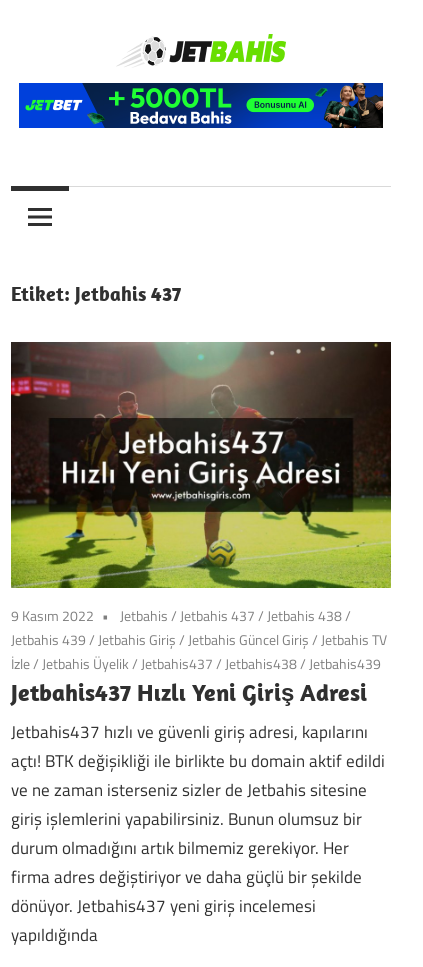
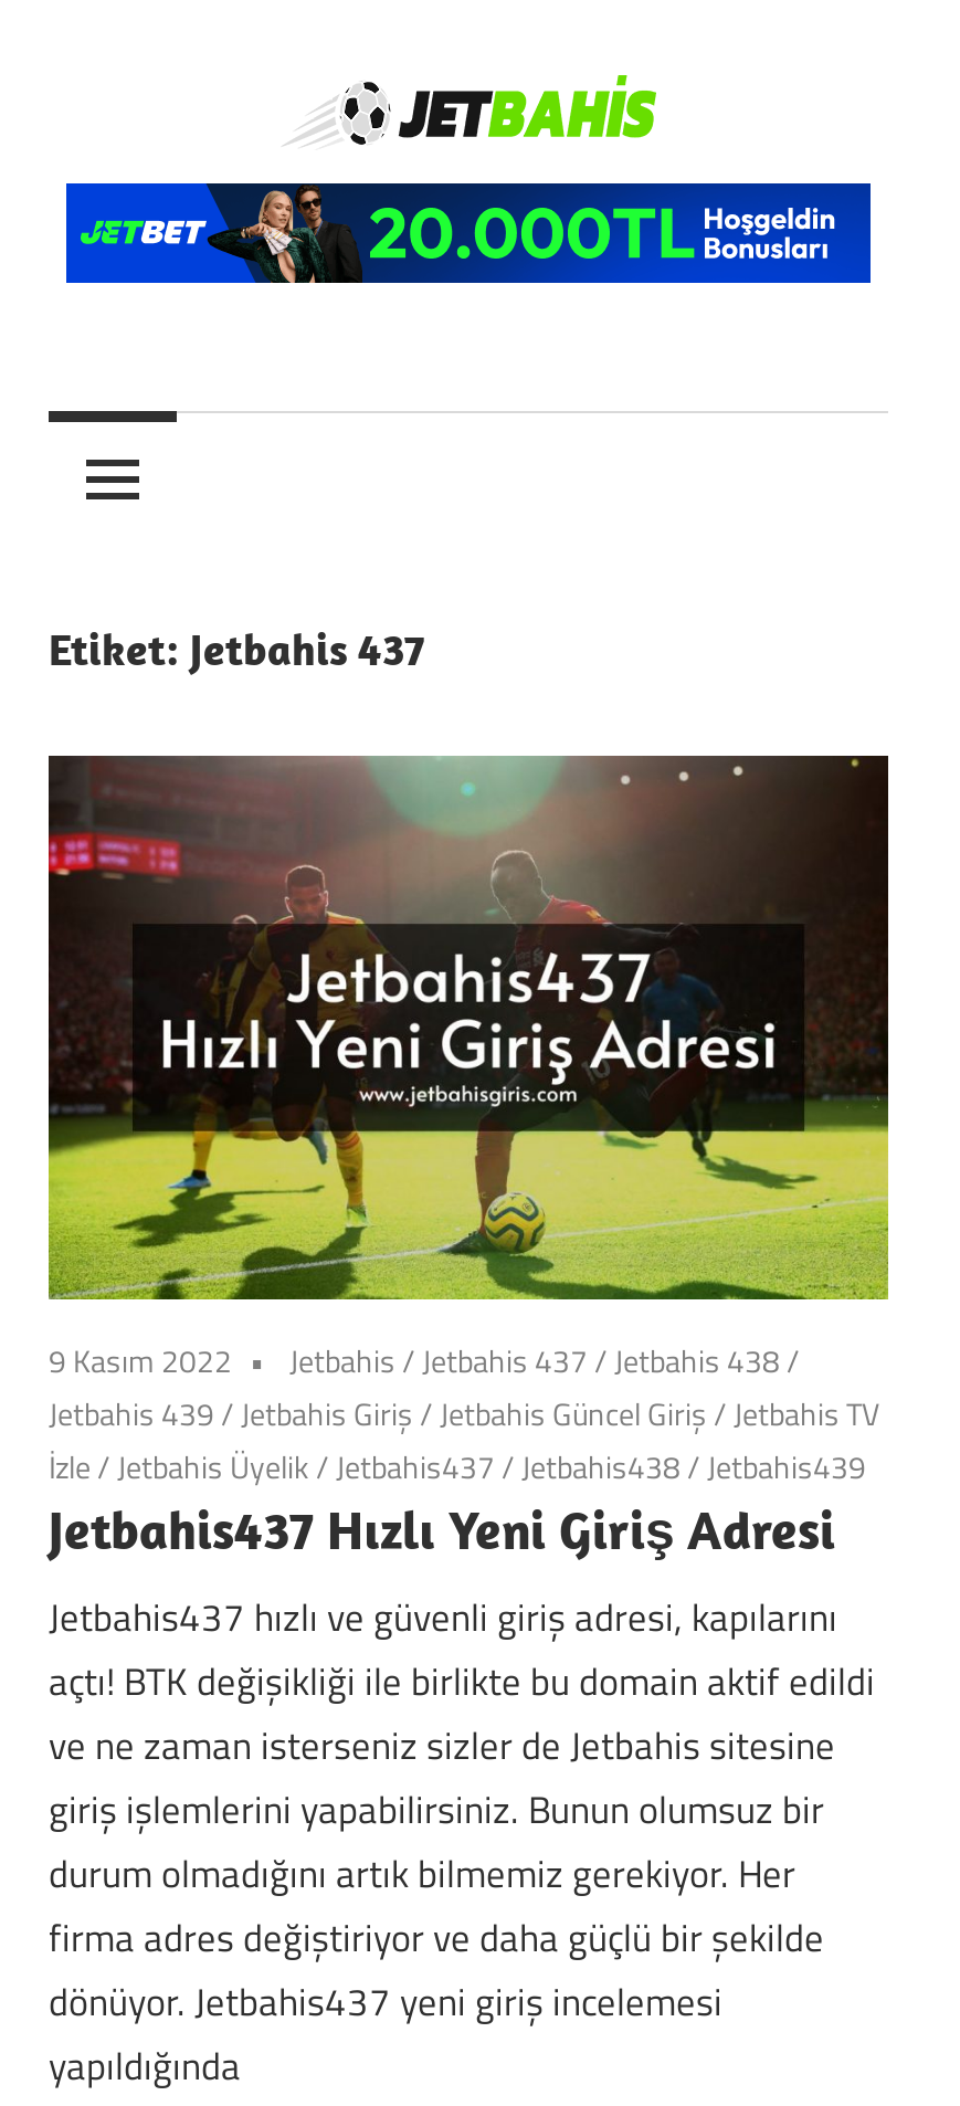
- [image]
+ [image]
